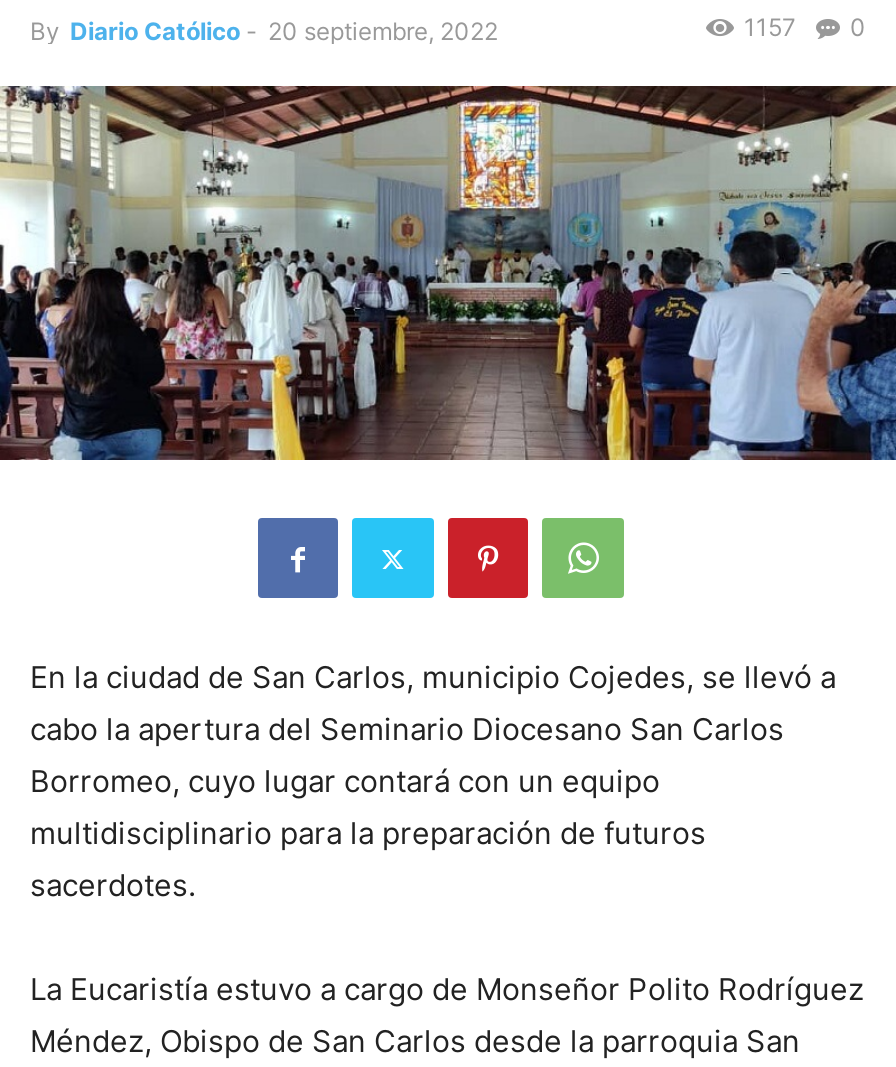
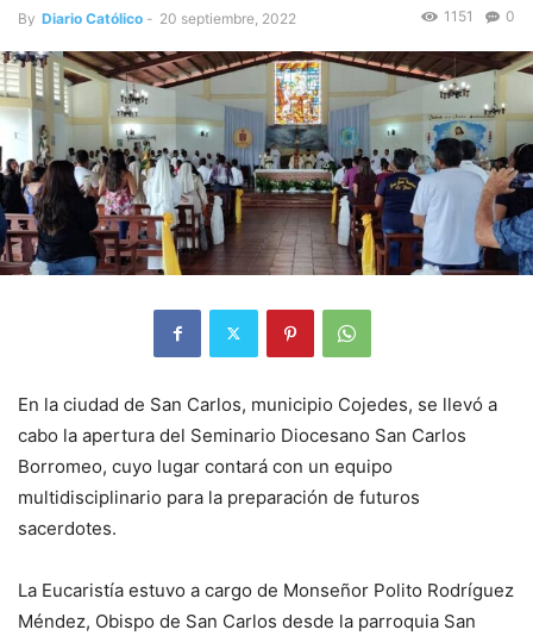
- 1157 0
+ 1151 0
